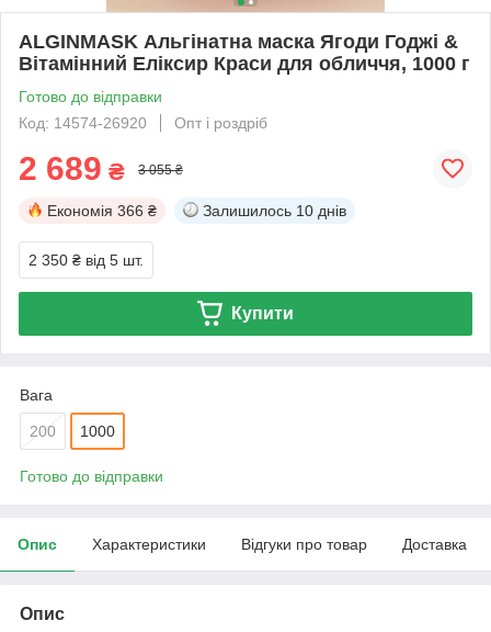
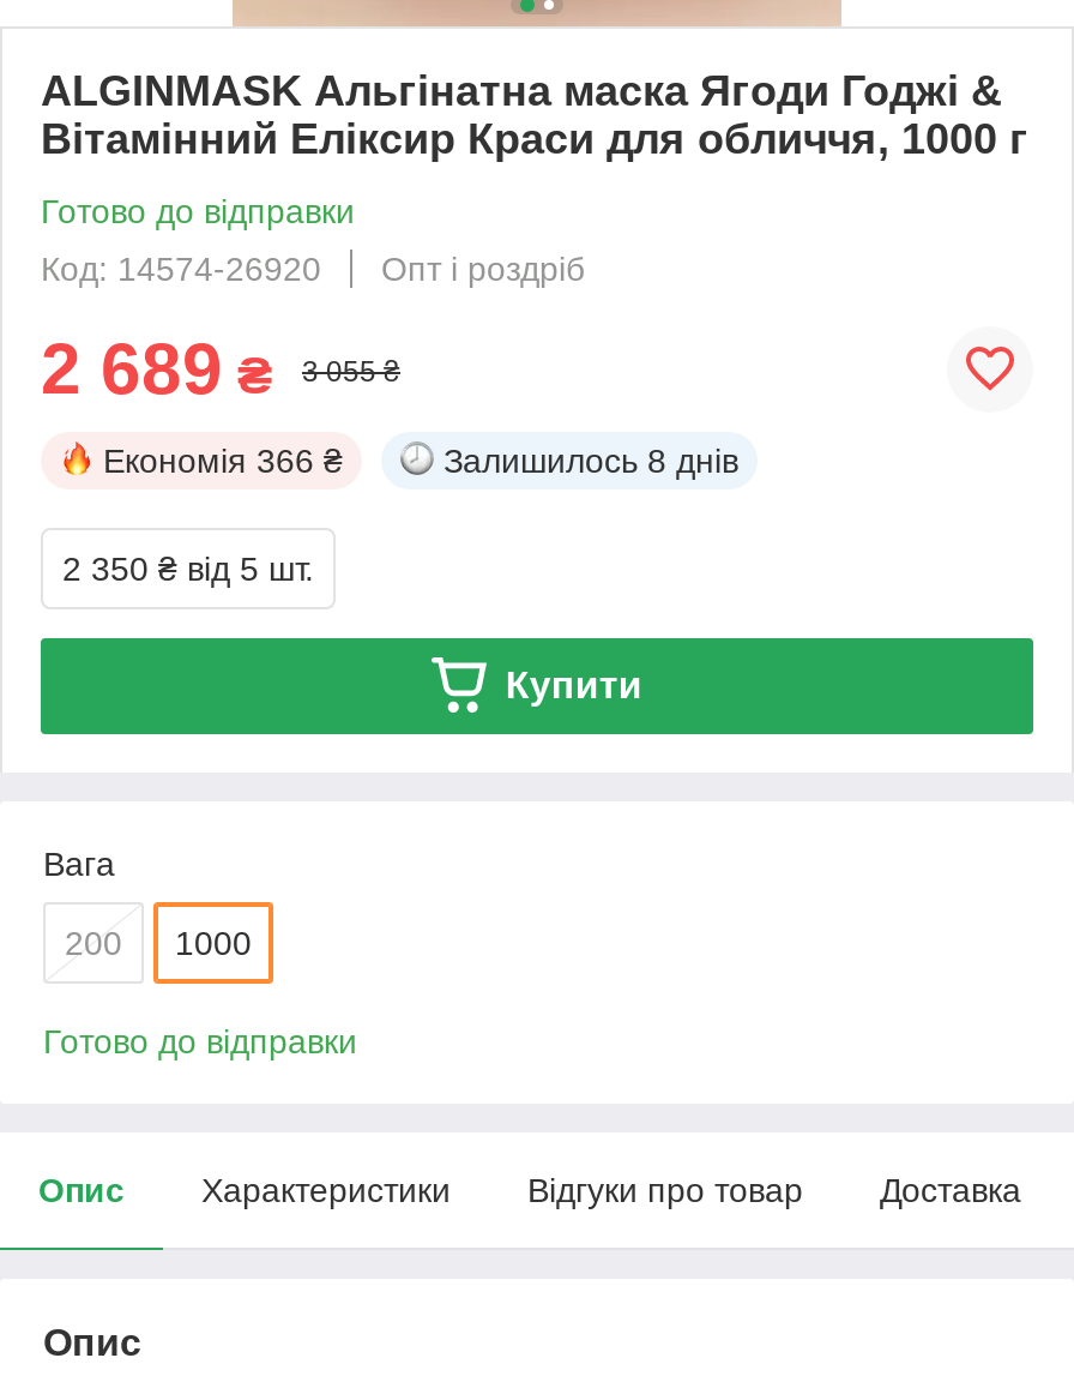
- Залишилось 10 днів
+ Залишилось 8 днів
